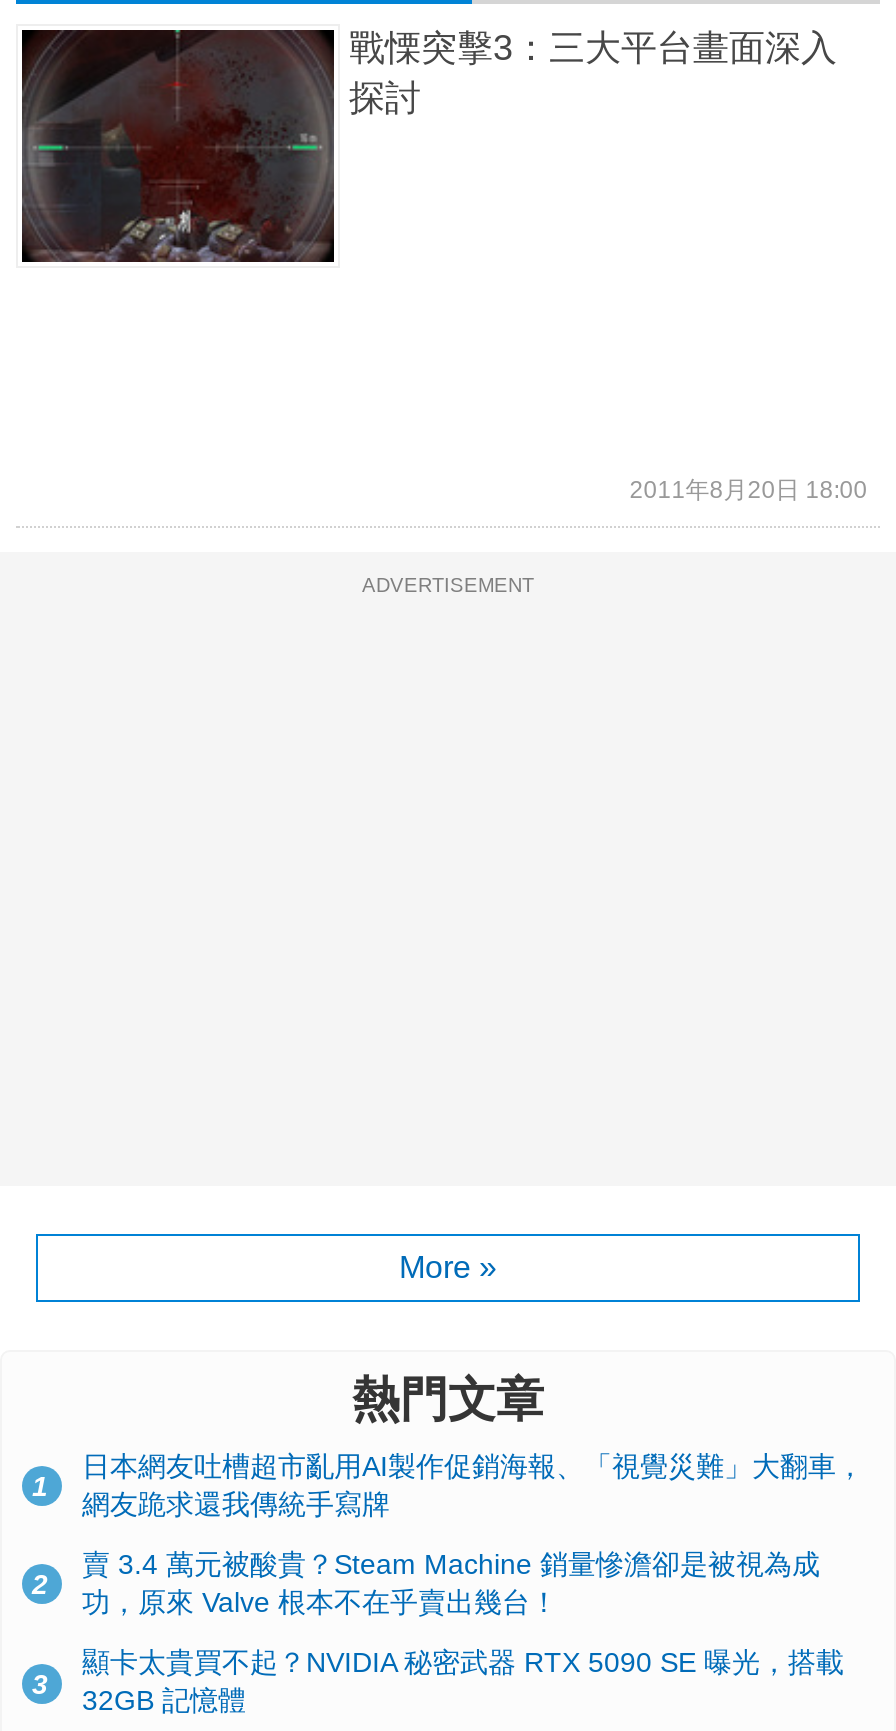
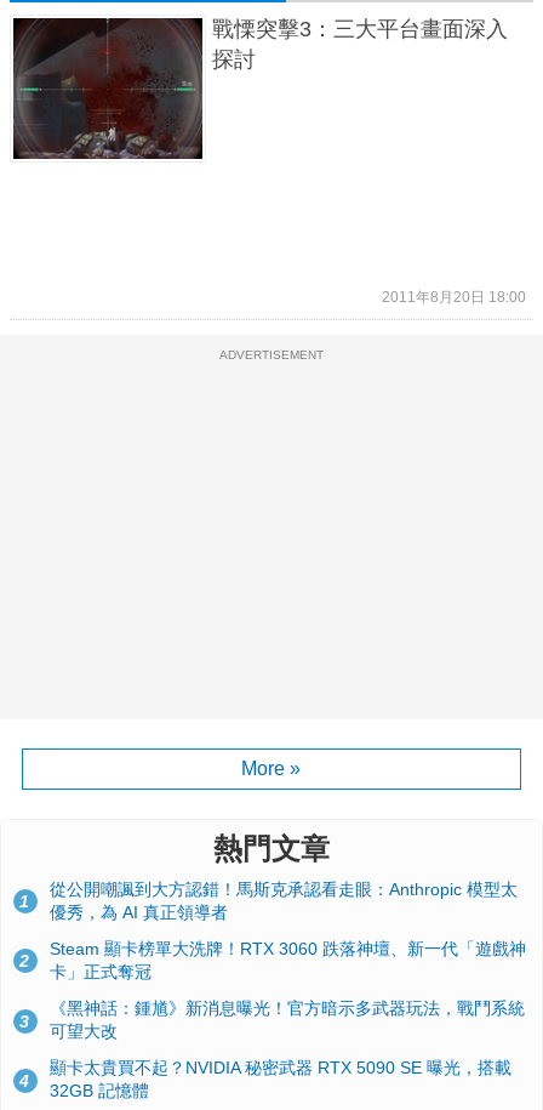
- 日本網友吐槽超市亂用AI製作促銷海報、「視覺災難」大翻車，
- 網友跪求還我傳統手寫牌
+ 從公開嘲諷到大方認錯！馬斯克承認看走眼：Anthropic 模型太
+ 優秀，為 AI 真正領導者

- 賣 3.4 萬元被酸貴？Steam Machine 銷量慘澹卻是被視為成
- 功，原來 Valve 根本不在乎賣出幾台！
+ Steam 顯卡榜單大洗牌！RTX 3060 跌落神壇、新一代「遊戲神
+ 卡」正式奪冠

+ 《黑神話：鍾馗》新消息曝光！官方暗示多武器玩法，戰鬥系統
+ 可望大改
+ 4
